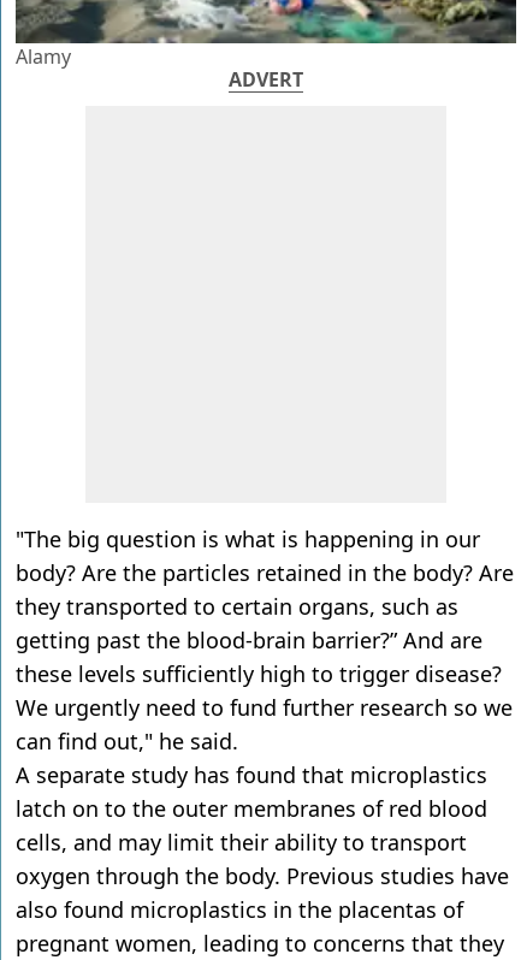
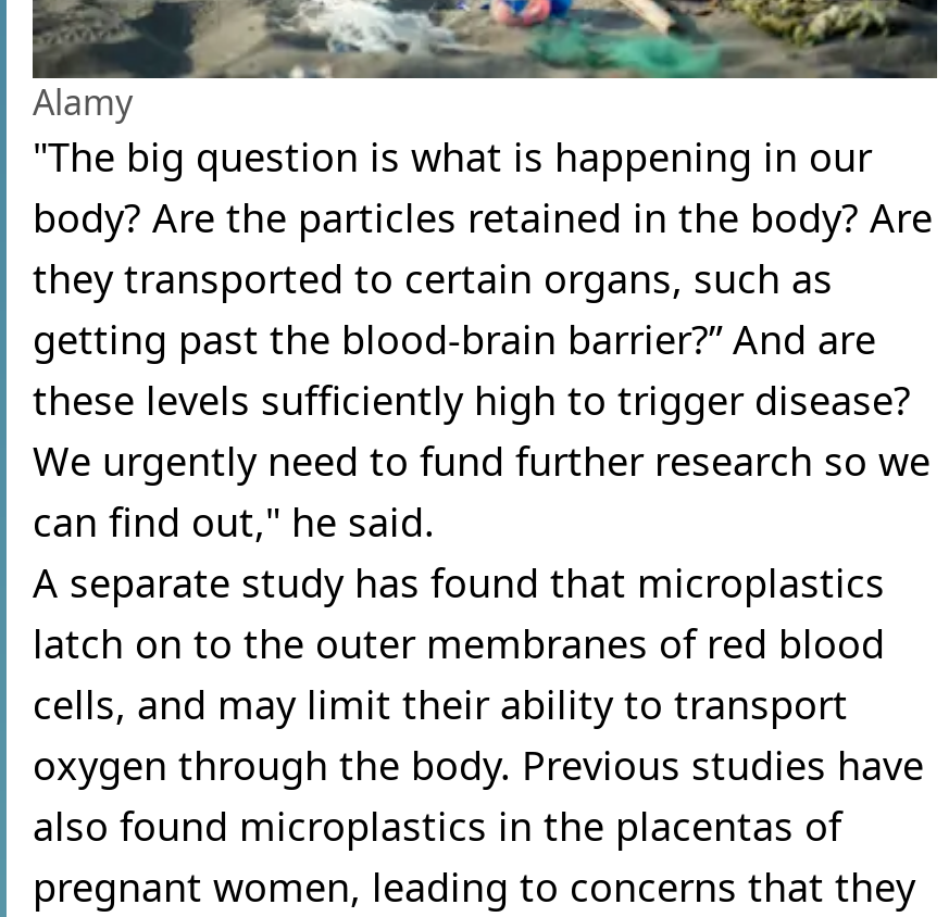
- ADVERT
